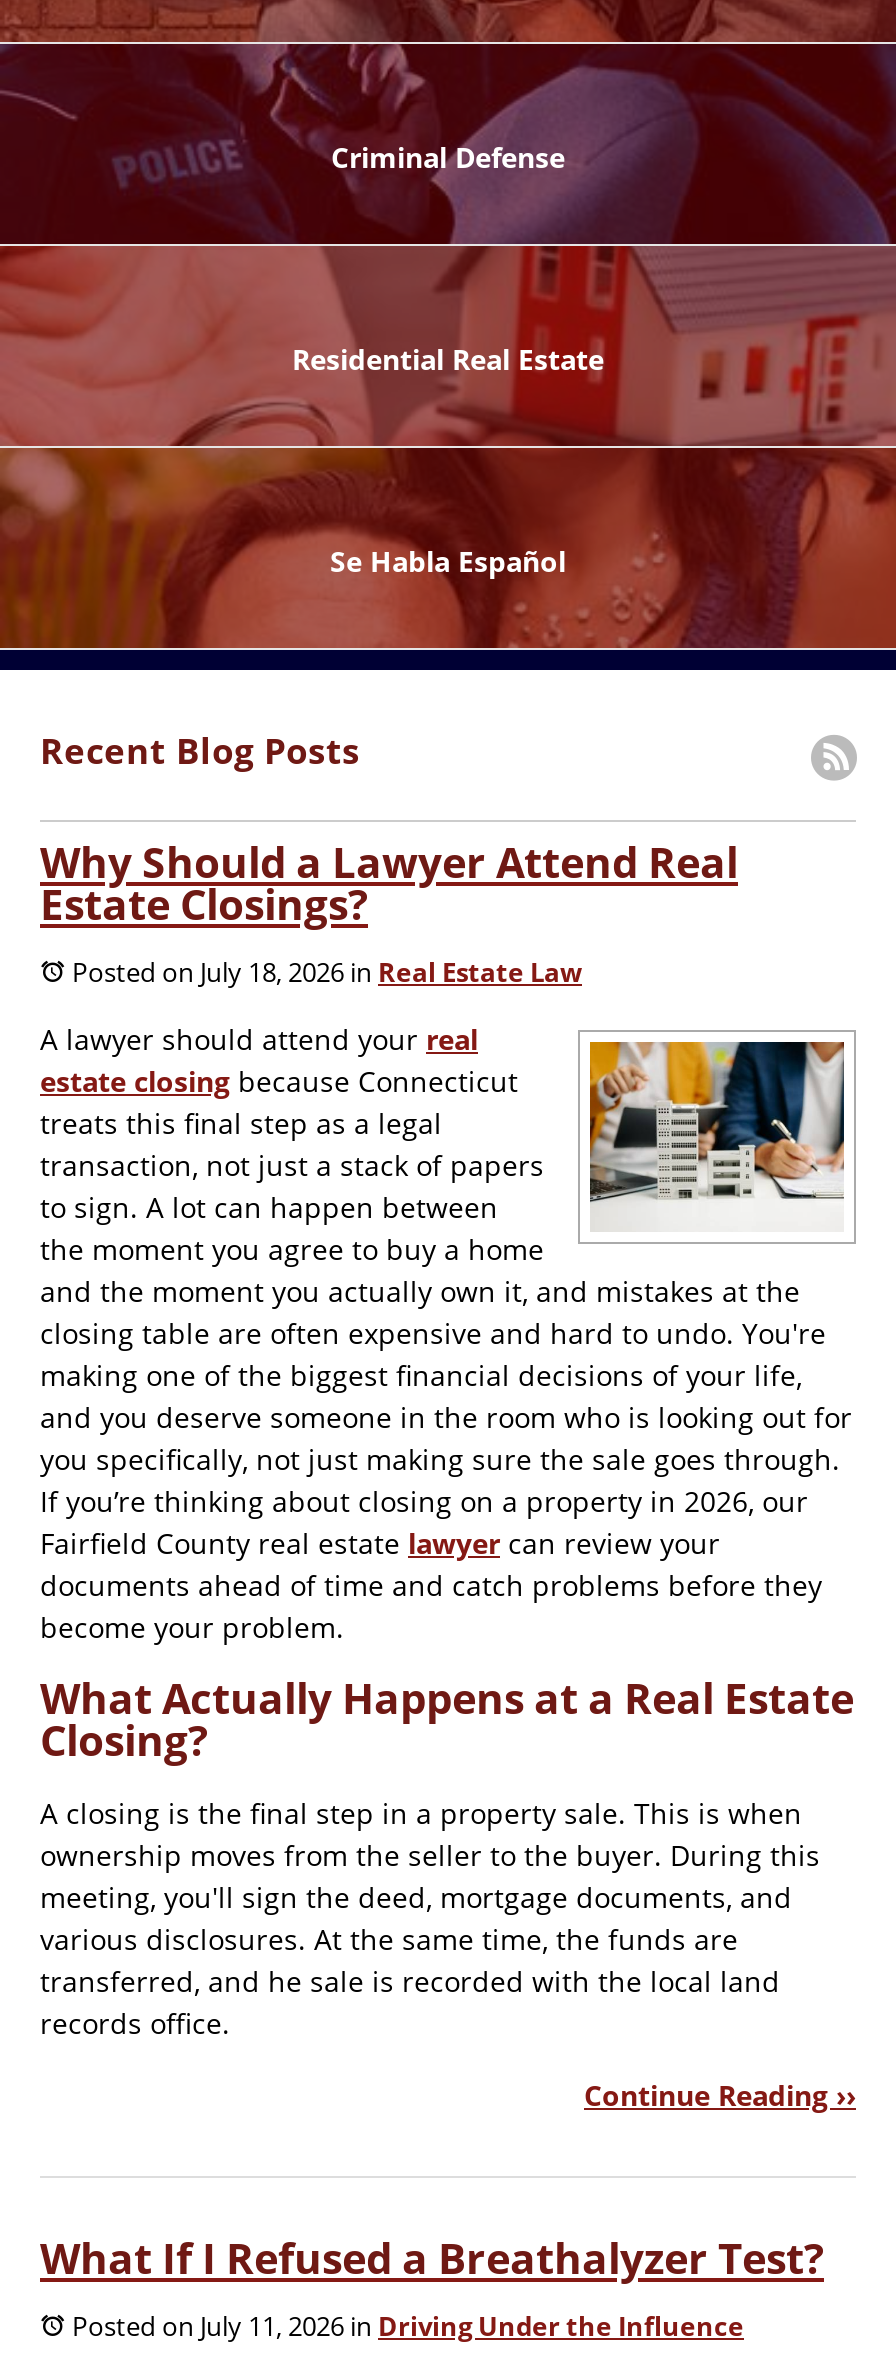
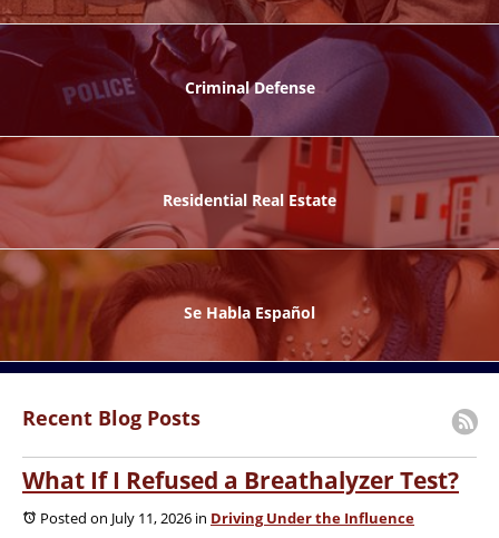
- [image]
- Why Should a Lawyer Attend Real
- Estate Closings?
- Posted on July 18, 2026 in Real Estate Law
- A lawyer should attend your real
- estate closing because Connecticut
- treats this final step as a legal
- transaction, not just a stack of papers
- to sign. A lot can happen between
- the moment you agree to buy a home
- and the moment you actually own it, and mistakes at the
- closing table are often expensive and hard to undo. You're
- making one of the biggest financial decisions of your life,
- and you deserve someone in the room who is looking out for
- you specifically, not just making sure the sale goes through.
- If you’re thinking about closing on a property in 2026, our
- Fairfield County real estate lawyer can review your
- documents ahead of time and catch problems before they
- become your problem.
- What Actually Happens at a Real Estate
- Closing?
- A closing is the final step in a property sale. This is when
- ownership moves from the seller to the buyer. During this
- meeting, you'll sign the deed, mortgage documents, and
- various disclosures. At the same time, the funds are
- transferred, and he sale is recorded with the local land
- records office.
- Continue Reading ››
